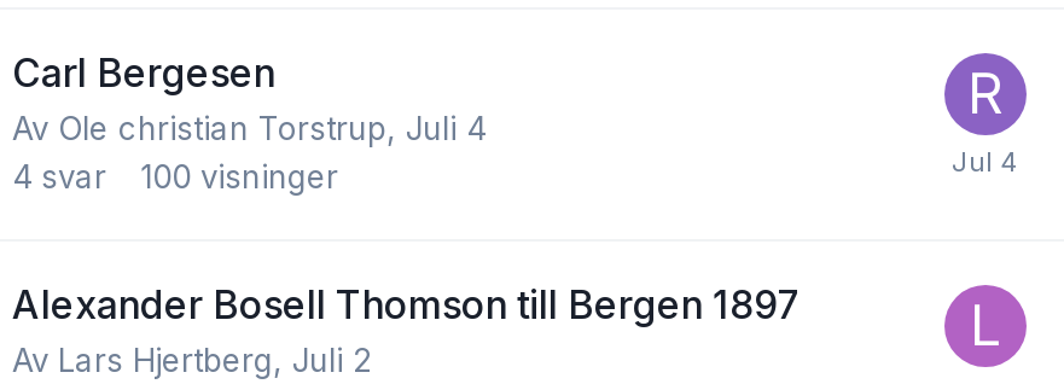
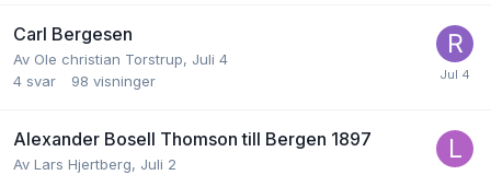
- 4 svar 100 visninger
+ 4 svar 98 visninger
